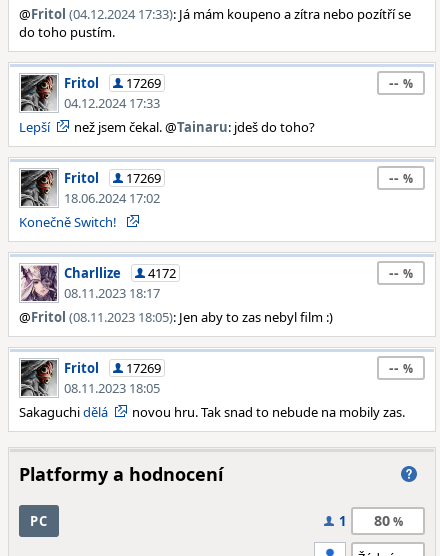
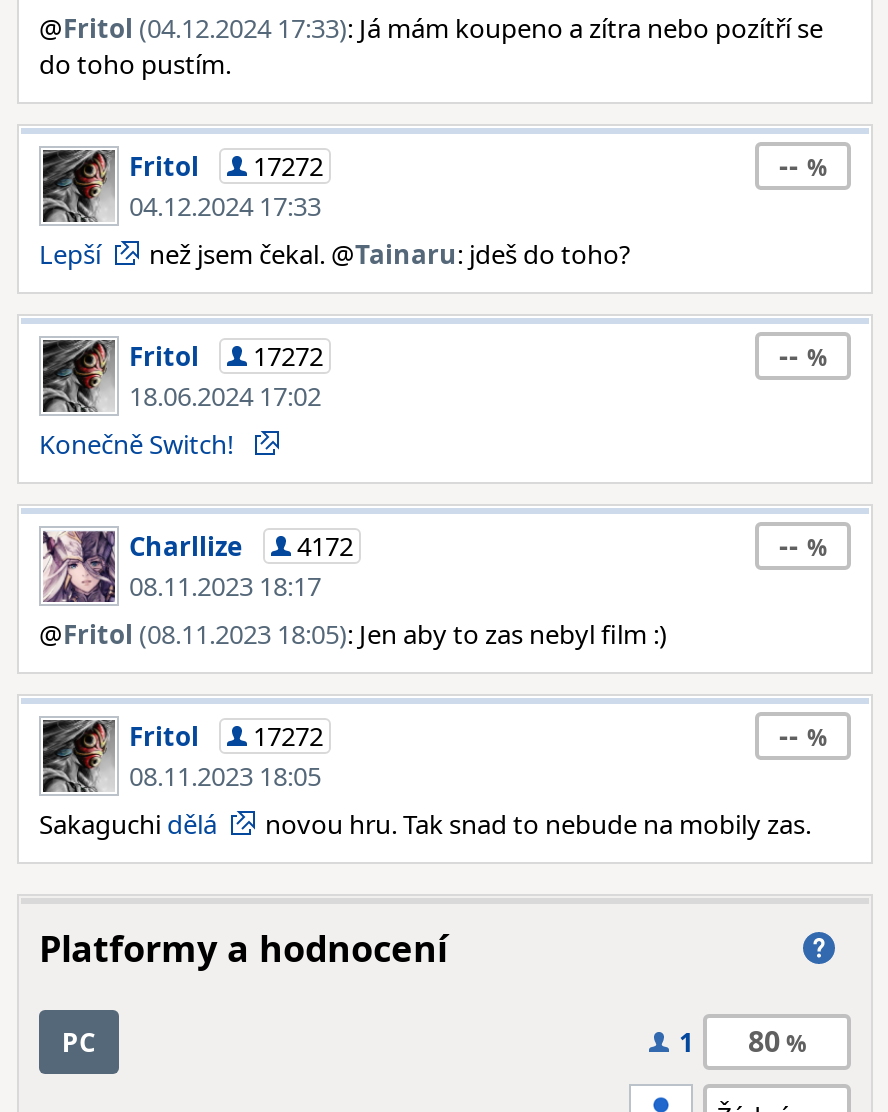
- Fritol 17269
+ Fritol 17272

- Fritol 17269
+ Fritol 17272

- Fritol 17269
+ Fritol 17272
